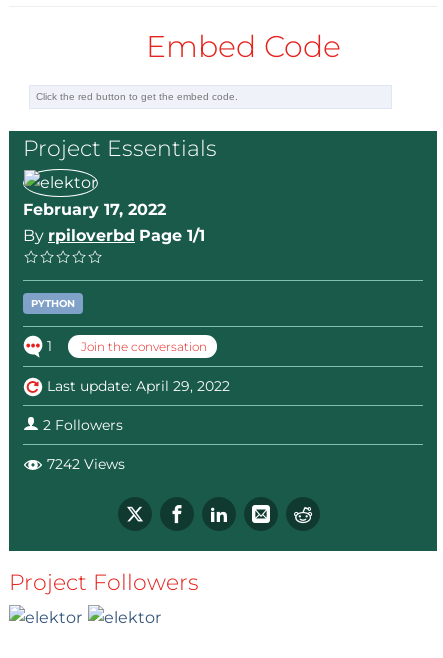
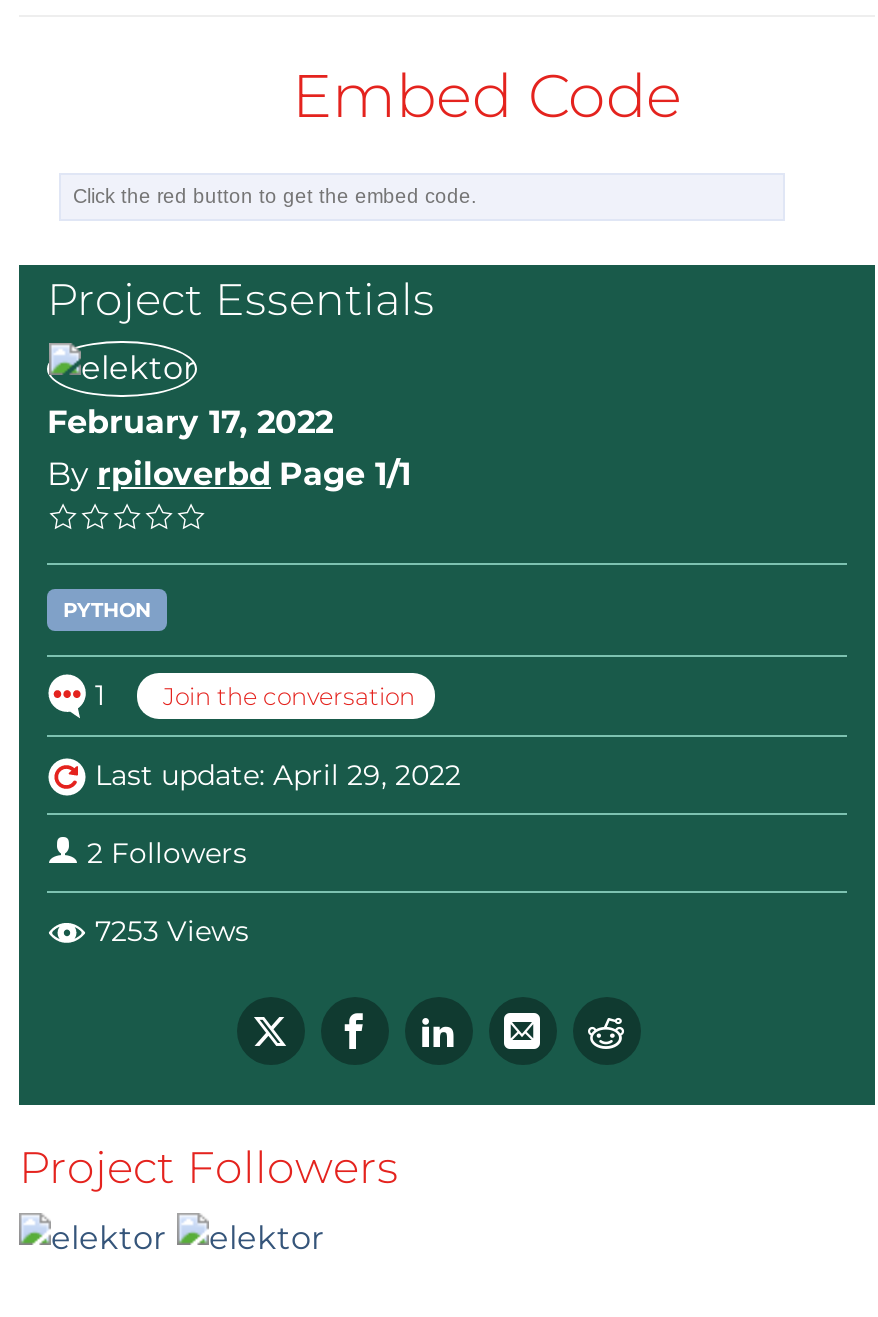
- 7242 Views
+ 7253 Views
